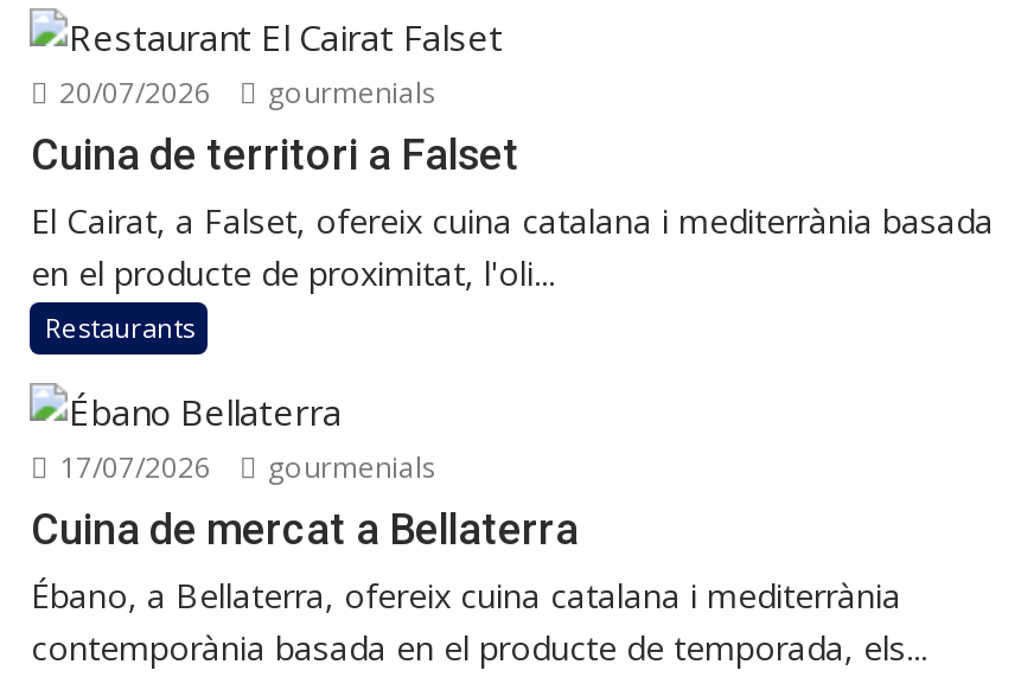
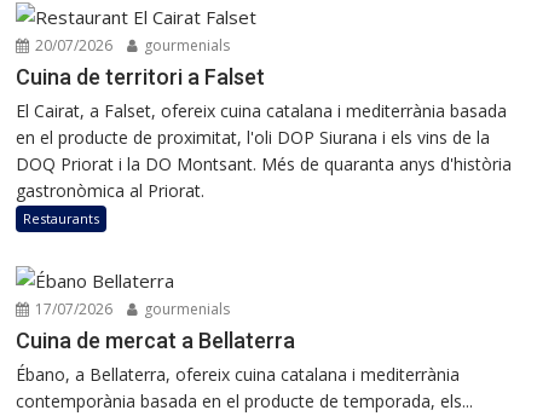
- en el producte de proximitat, l'oli...
+ en el producte de proximitat, l'oli DOP Siurana i els vins de la
+ DOQ Priorat i la DO Montsant. Més de quaranta anys d'història
+ gastronòmica al Priorat.
